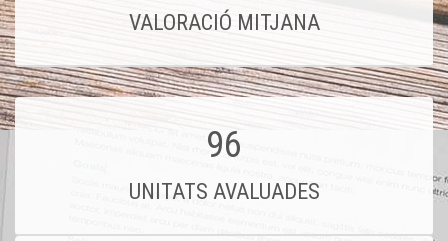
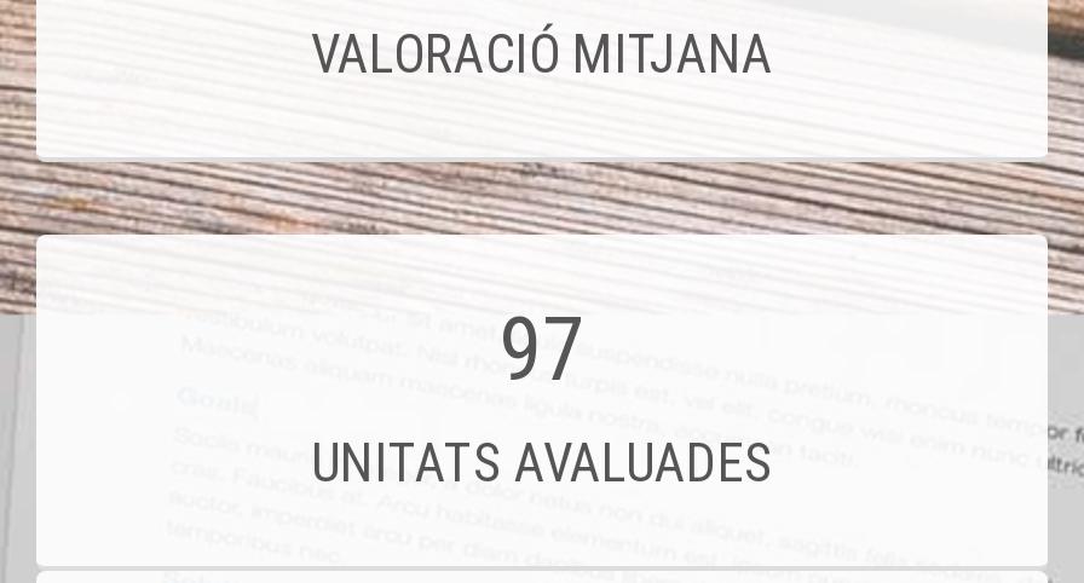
- 96
+ 97
